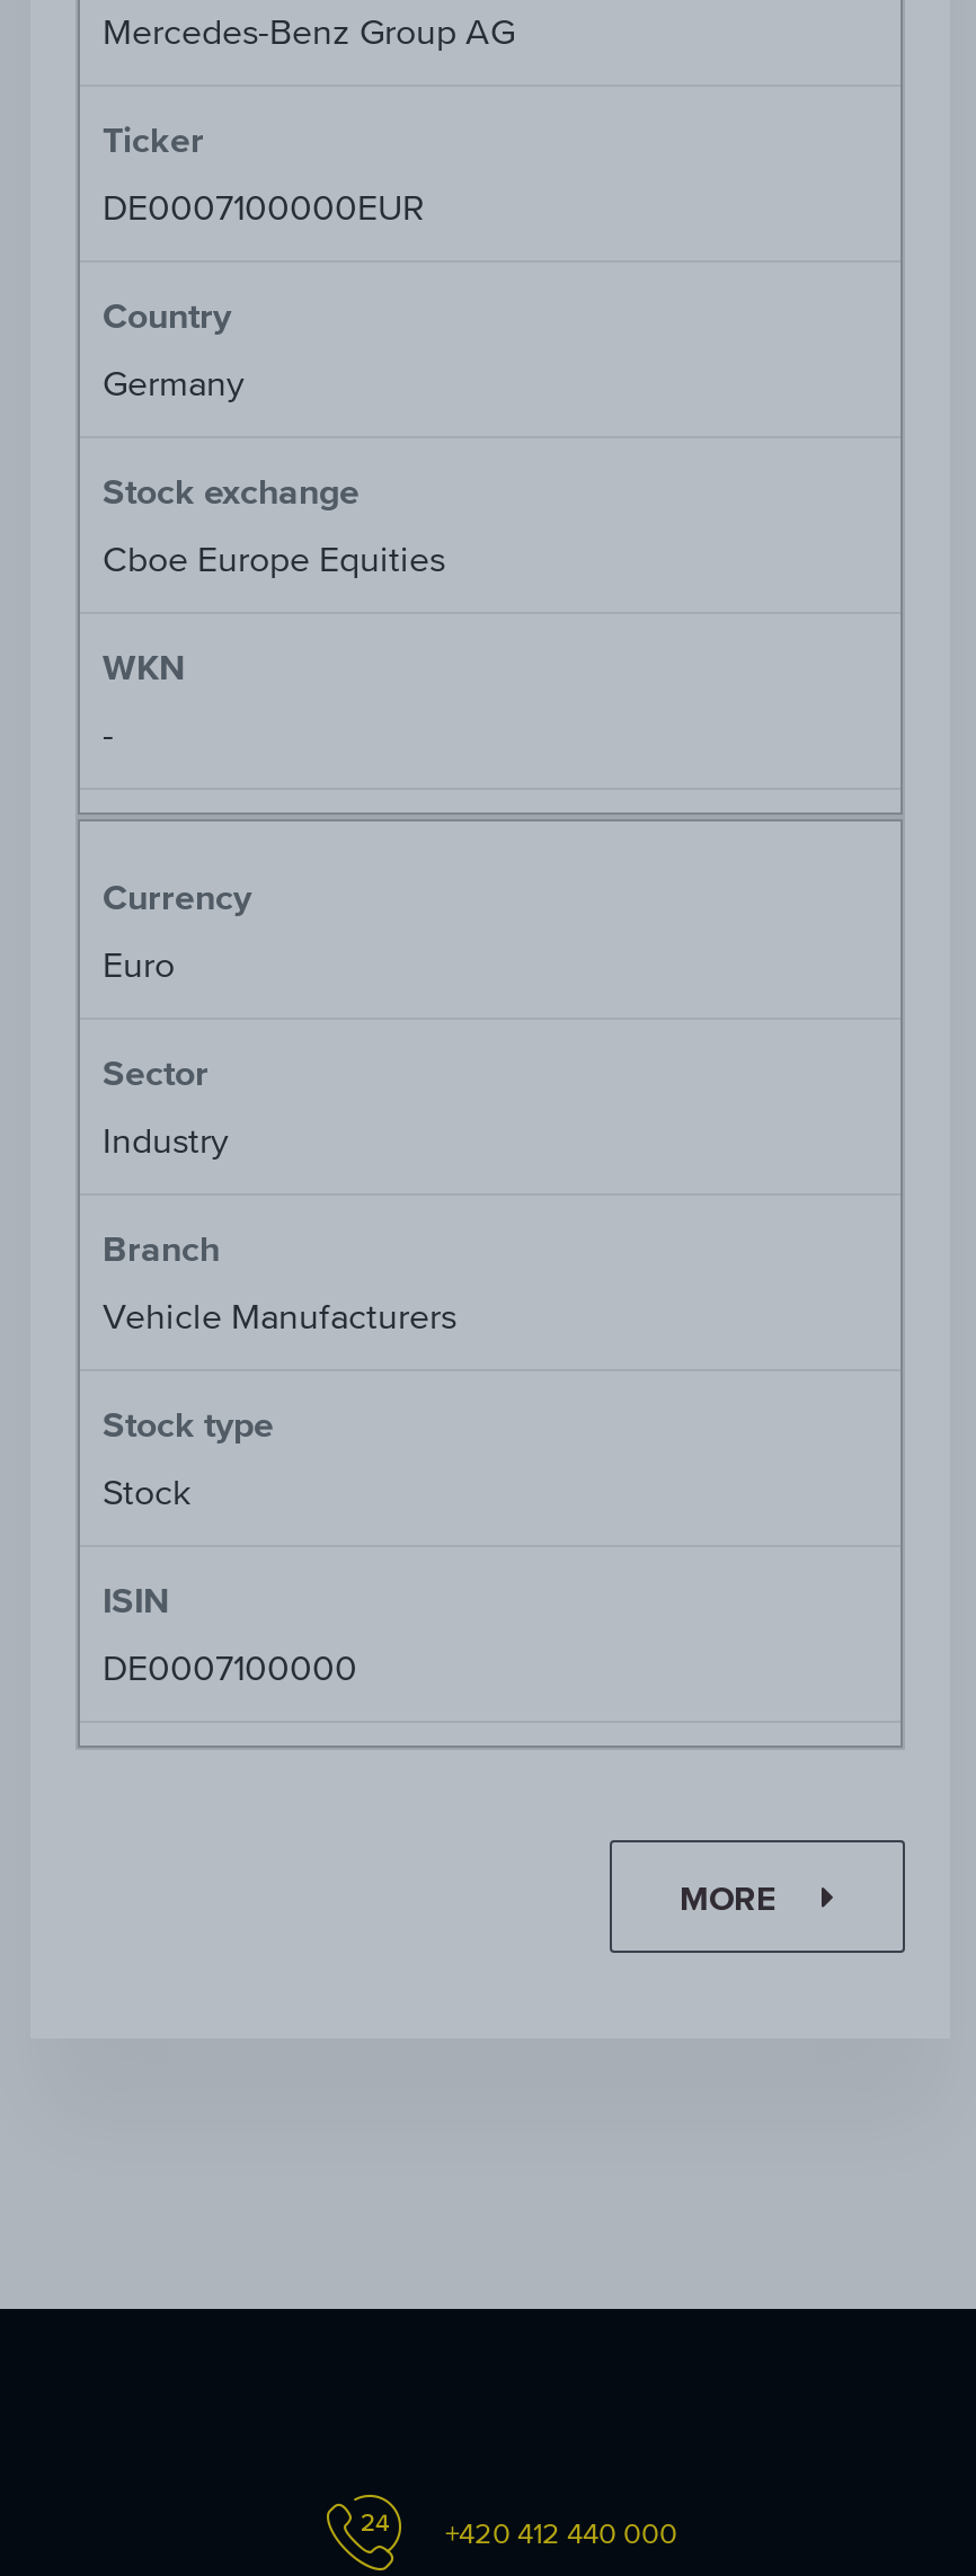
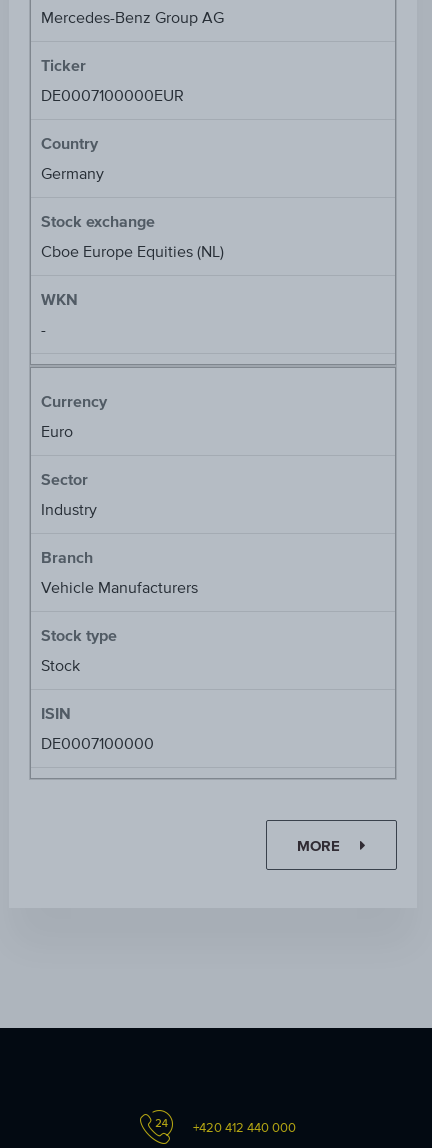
- Cboe Europe Equities
+ Cboe Europe Equities (NL)
